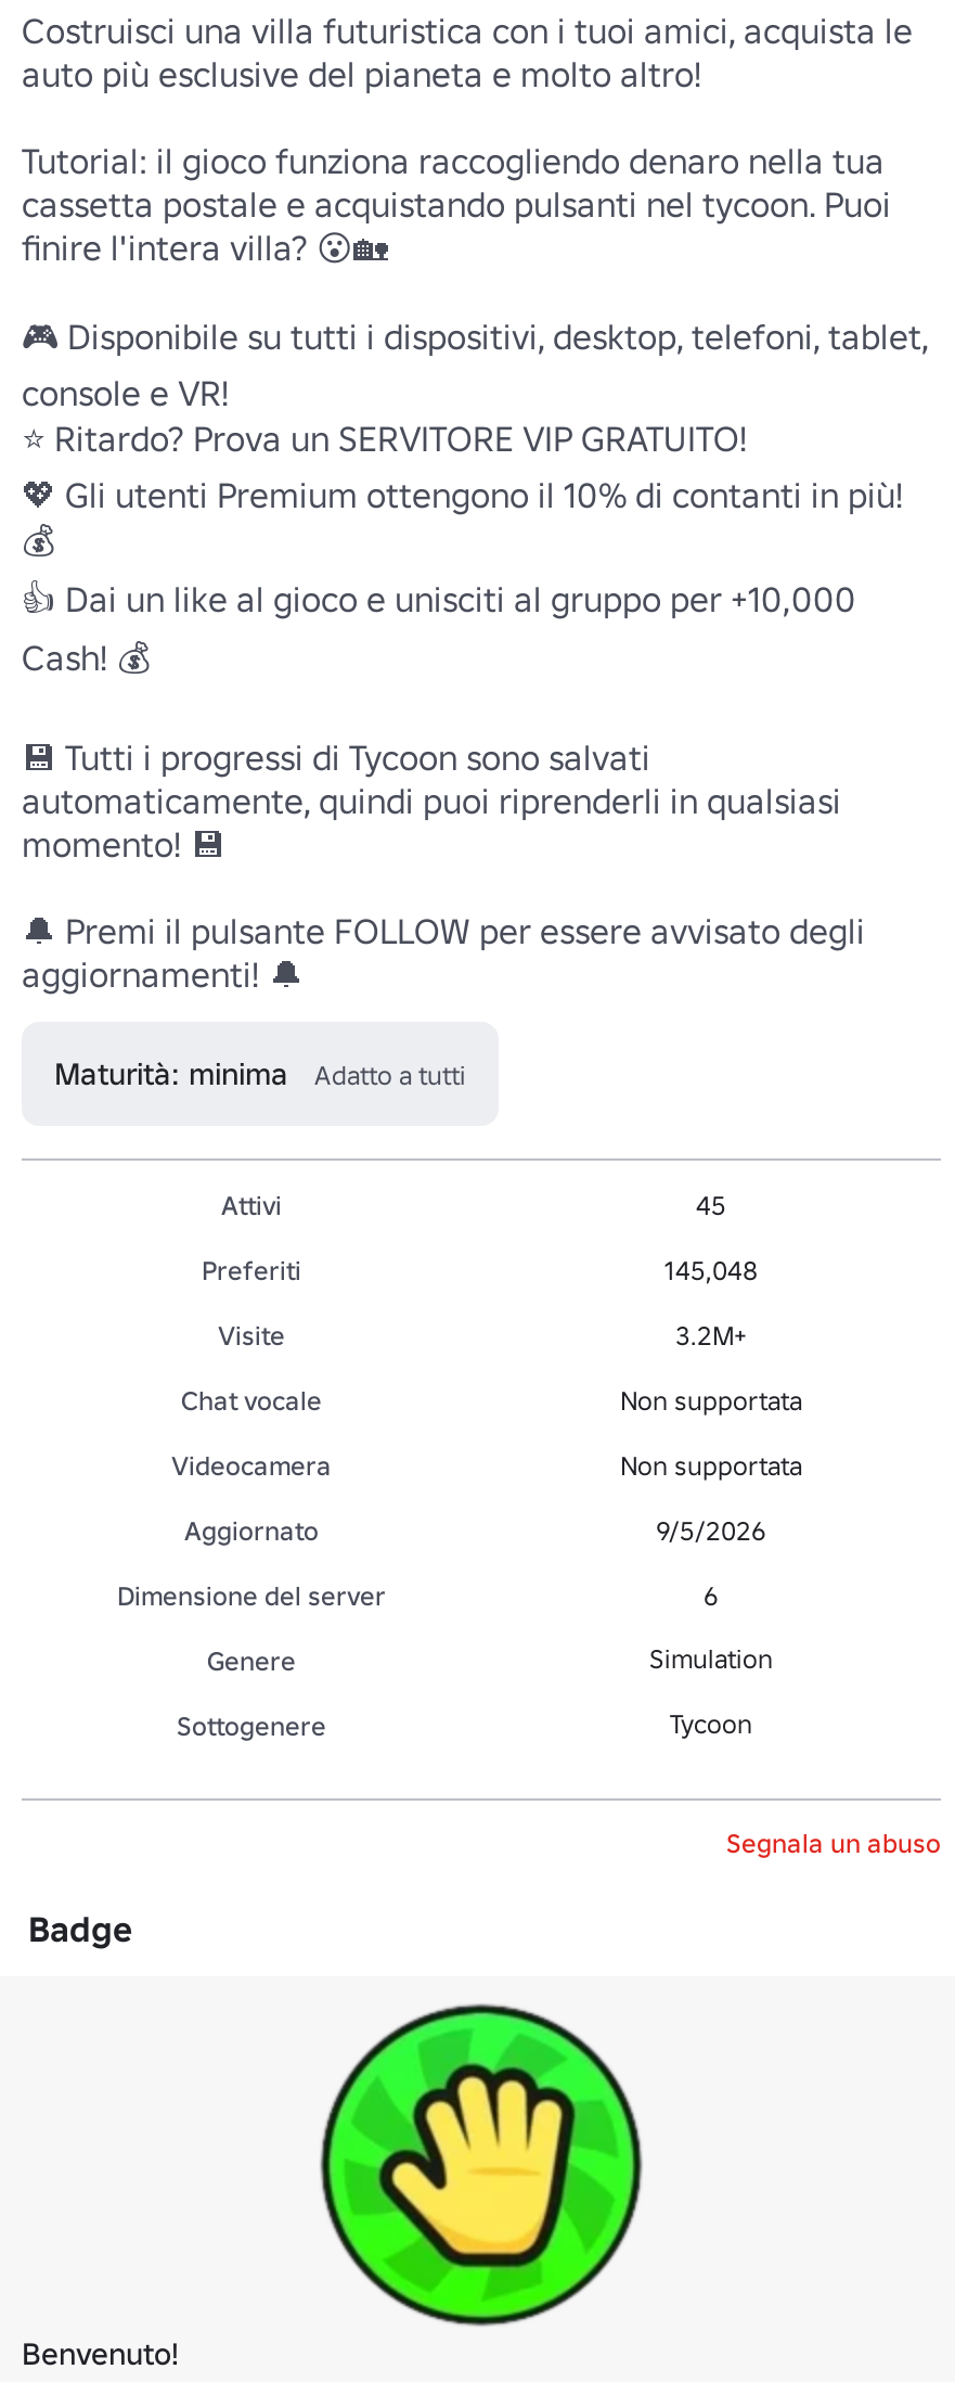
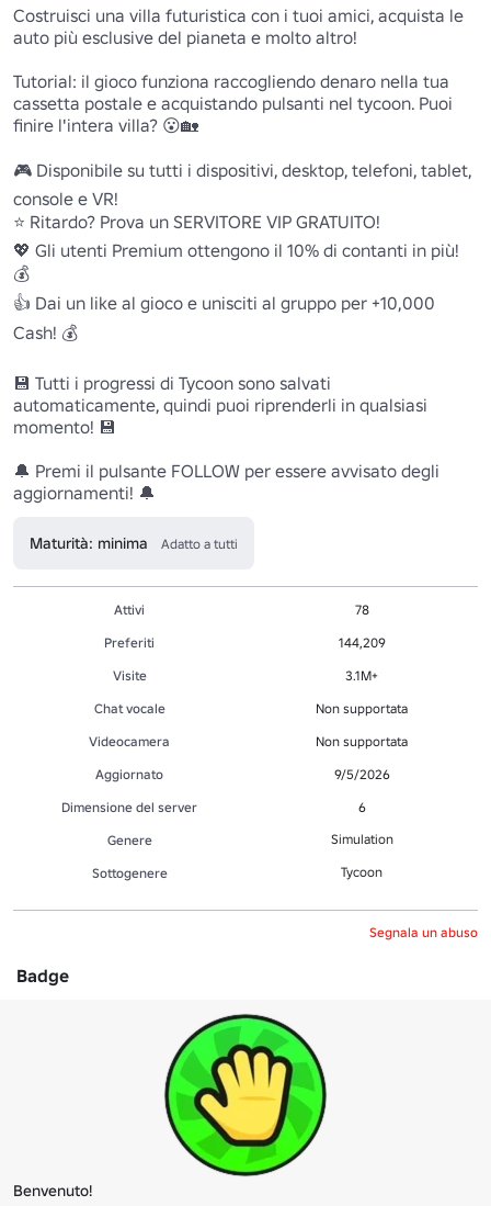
- 45
+ 78

- 145,048
+ 144,209

- 3.2M+
+ 3.1M+
